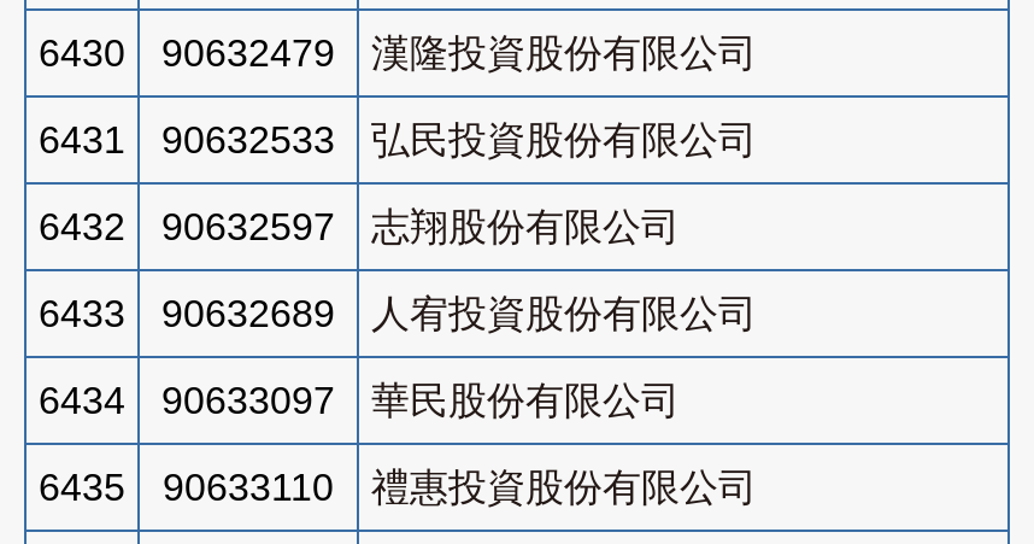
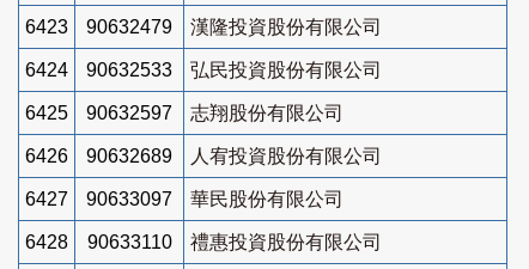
- 6430 90632479 漢隆投資股份有限公司
+ 6423 90632479 漢隆投資股份有限公司

- 6431 90632533 弘民投資股份有限公司
+ 6424 90632533 弘民投資股份有限公司

- 6432 90632597 志翔股份有限公司
+ 6425 90632597 志翔股份有限公司

- 6433 90632689 人宥投資股份有限公司
+ 6426 90632689 人宥投資股份有限公司

- 6434 90633097 華民股份有限公司
+ 6427 90633097 華民股份有限公司

- 6435 90633110 禮惠投資股份有限公司
+ 6428 90633110 禮惠投資股份有限公司
